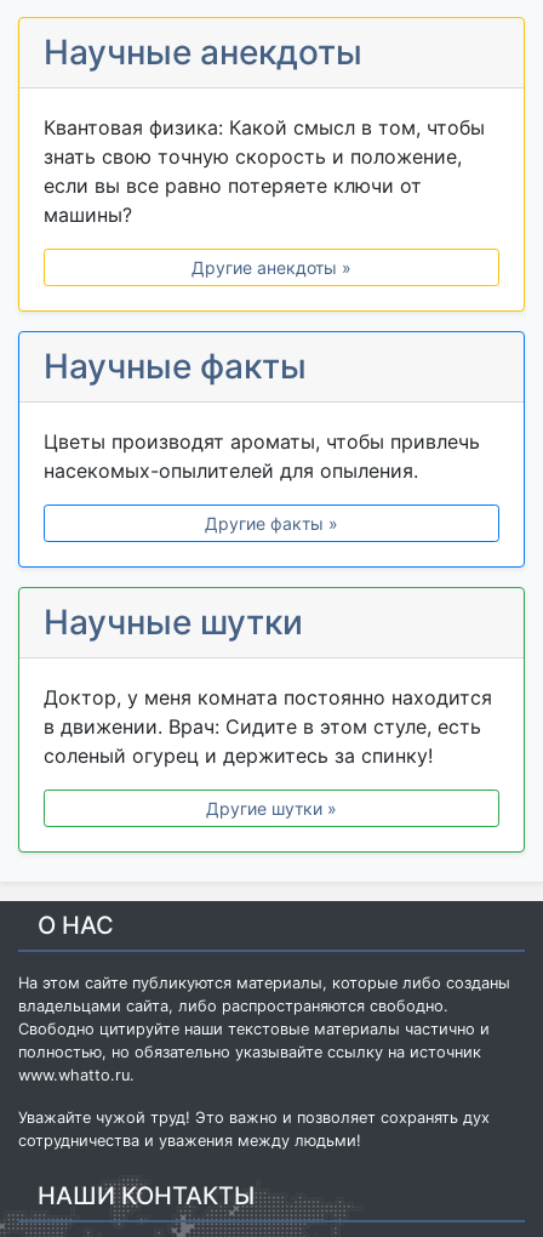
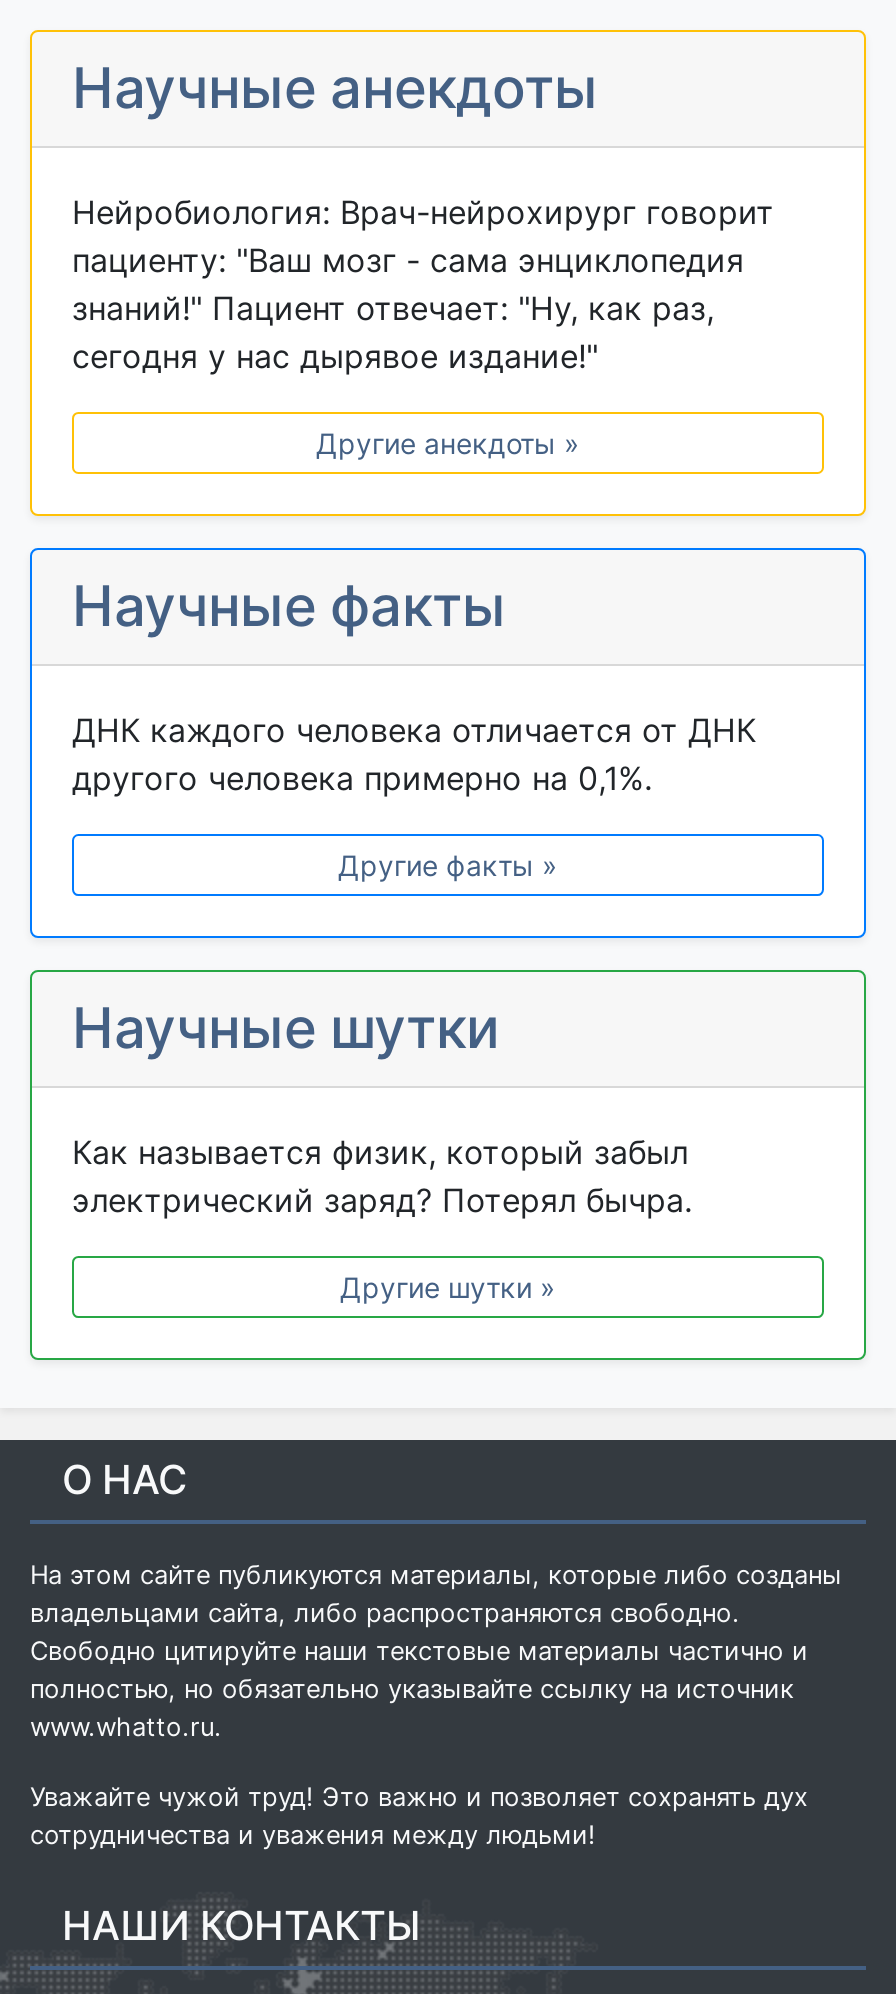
- Квантовая физика: Какой смысл в том, чтобы
- знать свою точную скорость и положение,
- если вы все равно потеряете ключи от
- машины?
+ Нейробиология: Врач-нейрохирург говорит
+ пациенту: "Ваш мозг - сама энциклопедия
+ знаний!" Пациент отвечает: "Ну, как раз,
+ сегодня у нас дырявое издание!"

- Цветы производят ароматы, чтобы привлечь
- насекомых-опылителей для опыления.
+ ДНК каждого человека отличается от ДНК
+ другого человека примерно на 0,1%.

- Доктор, у меня комната постоянно находится
- в движении. Врач: Сидите в этом стуле, есть
- соленый огурец и держитесь за спинку!
+ Как называется физик, который забыл
+ электрический заряд? Потерял бычра.
